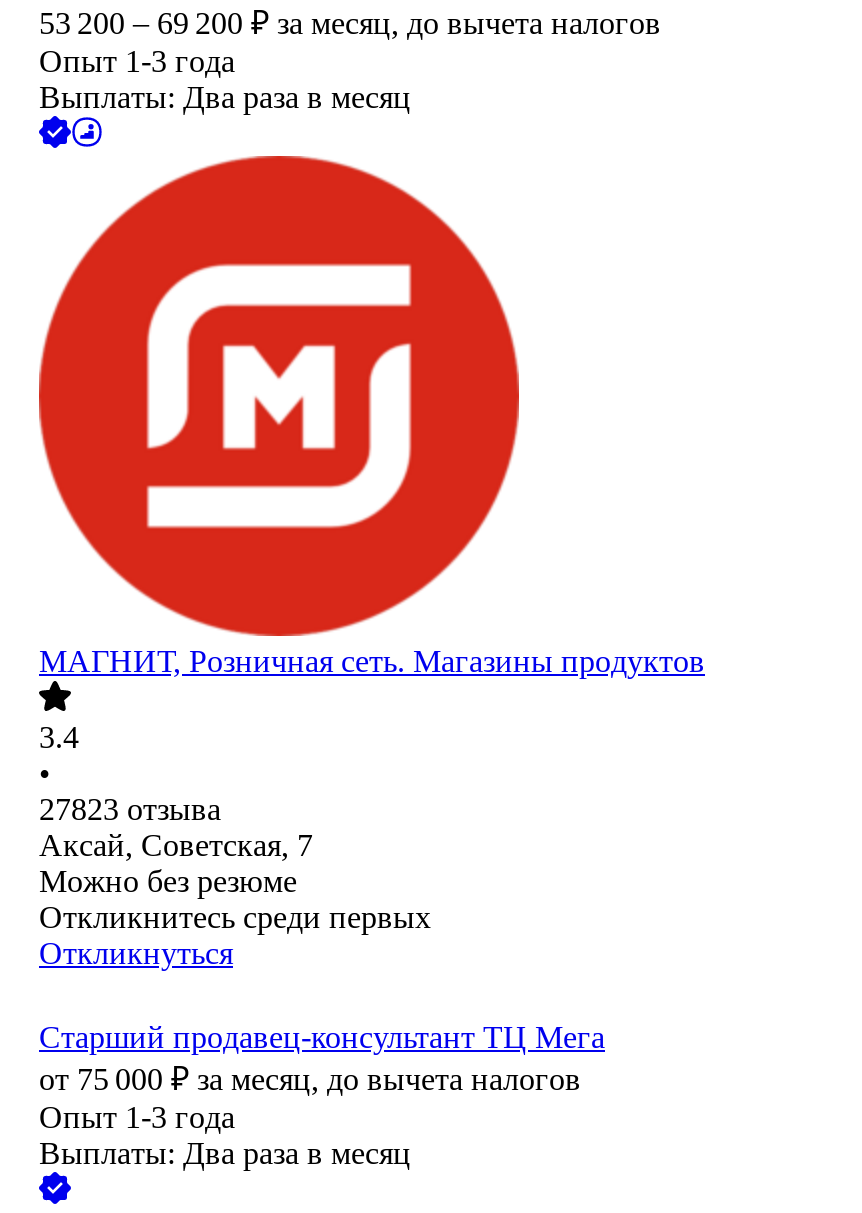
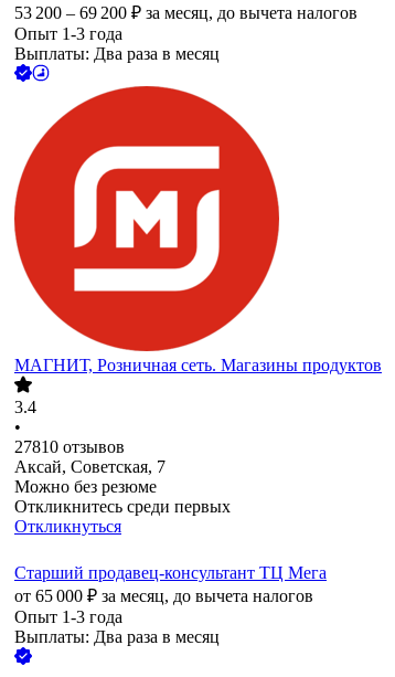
- 27823 отзыва
+ 27810 отзывов

- от 75 000 ₽ за месяц, до вычета налогов
+ от 65 000 ₽ за месяц, до вычета налогов
